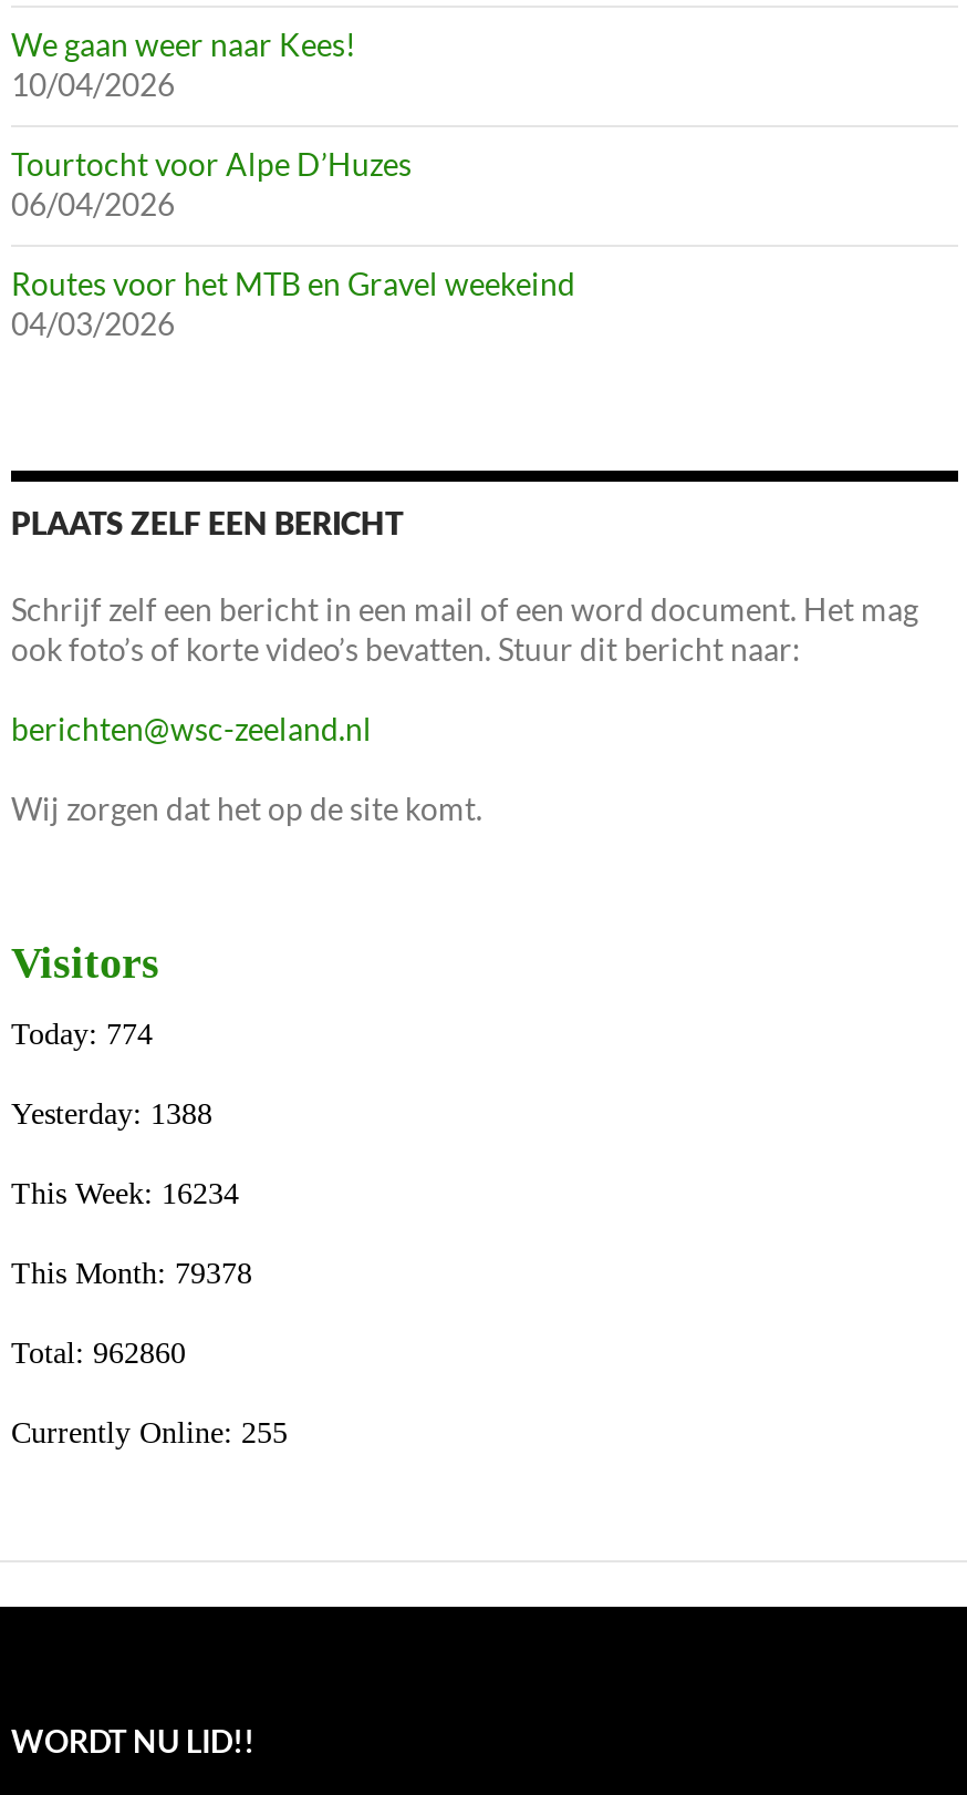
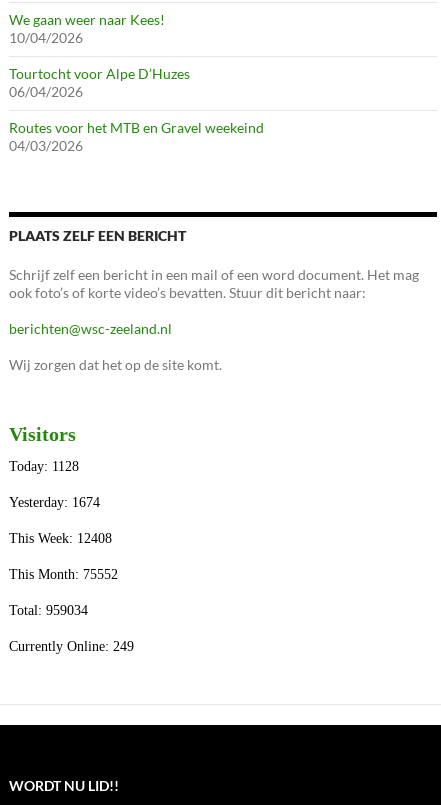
- Today: 774
+ Today: 1128

- Yesterday: 1388
+ Yesterday: 1674

- This Week: 16234
+ This Week: 12408

- This Month: 79378
+ This Month: 75552

- Total: 962860
+ Total: 959034

- Currently Online: 255
+ Currently Online: 249
